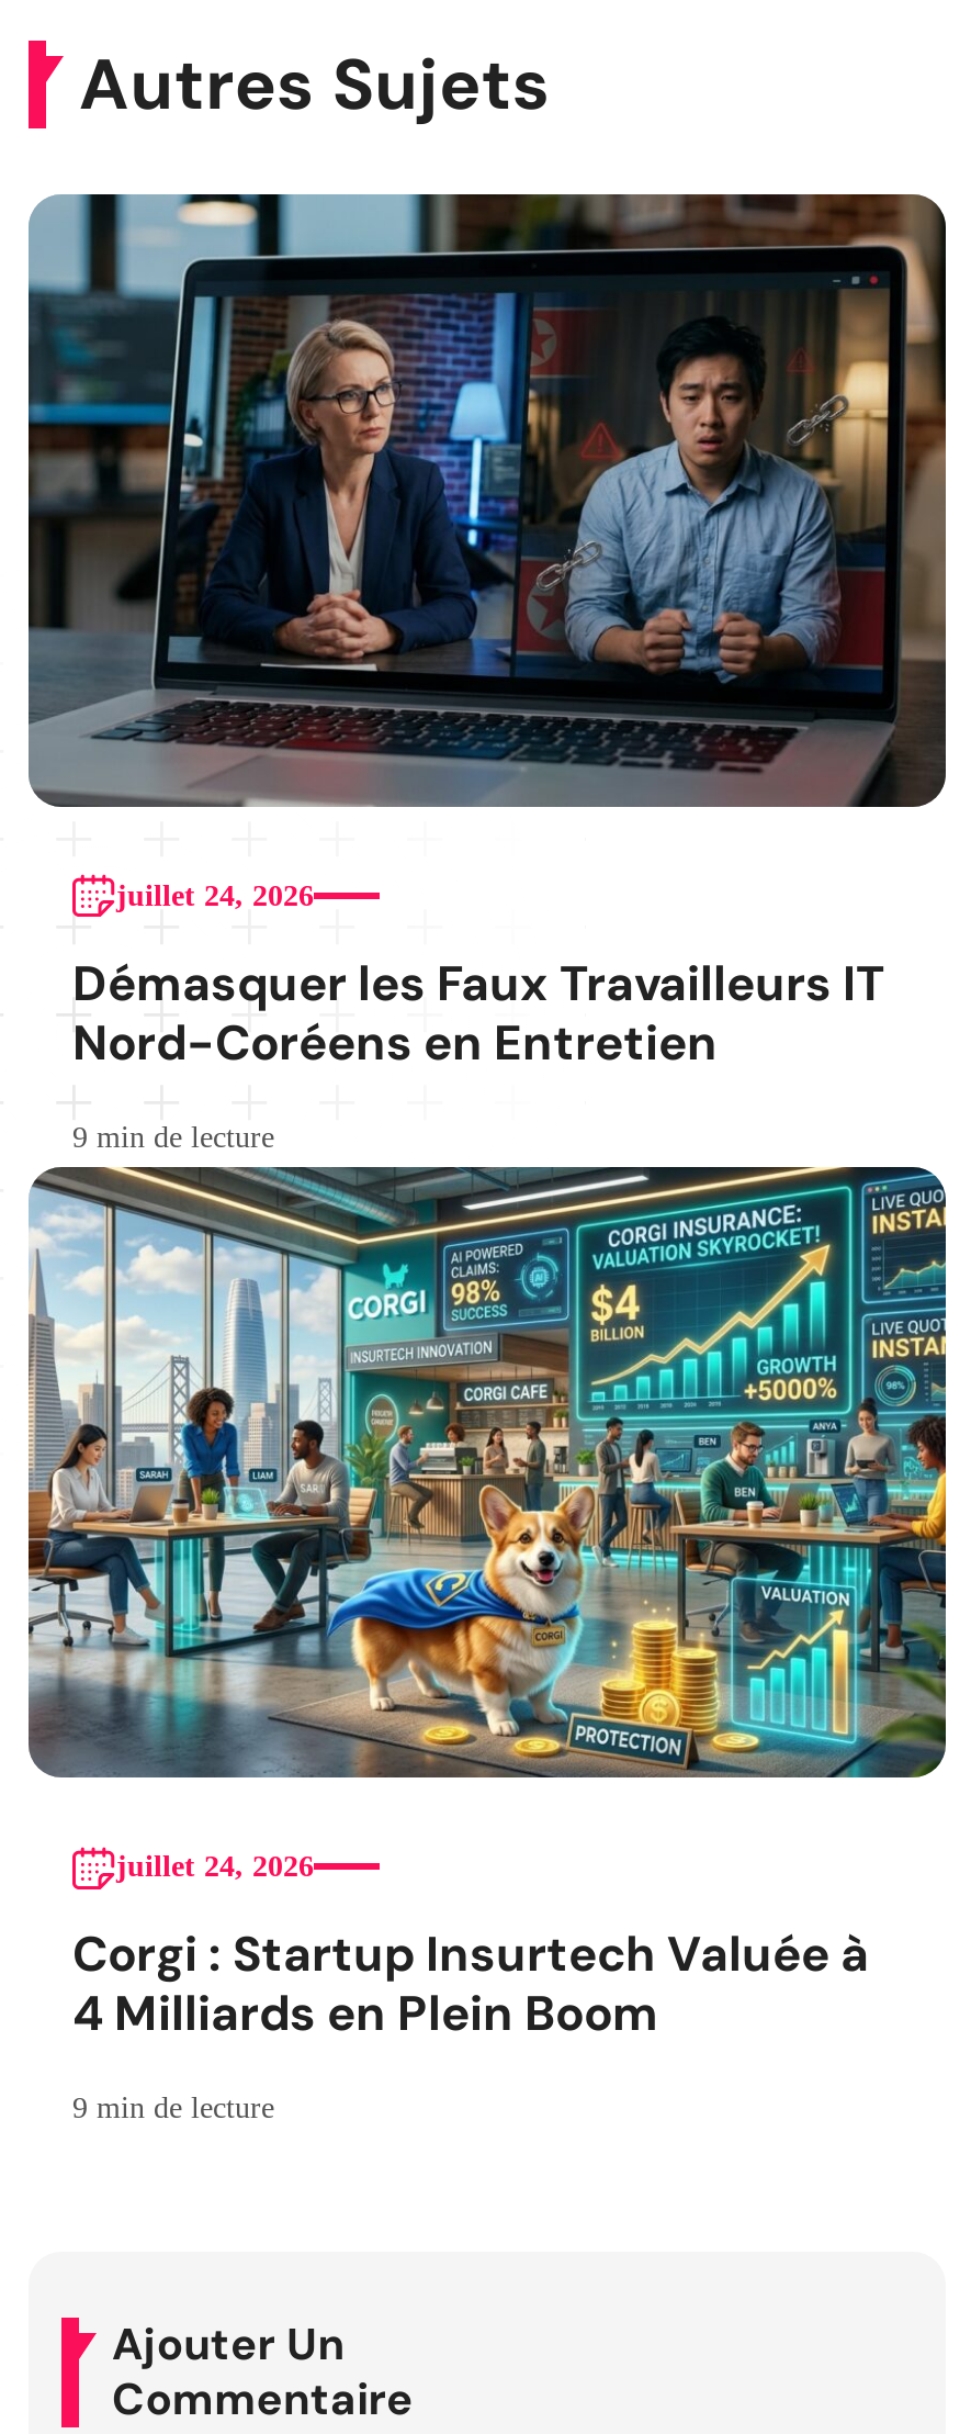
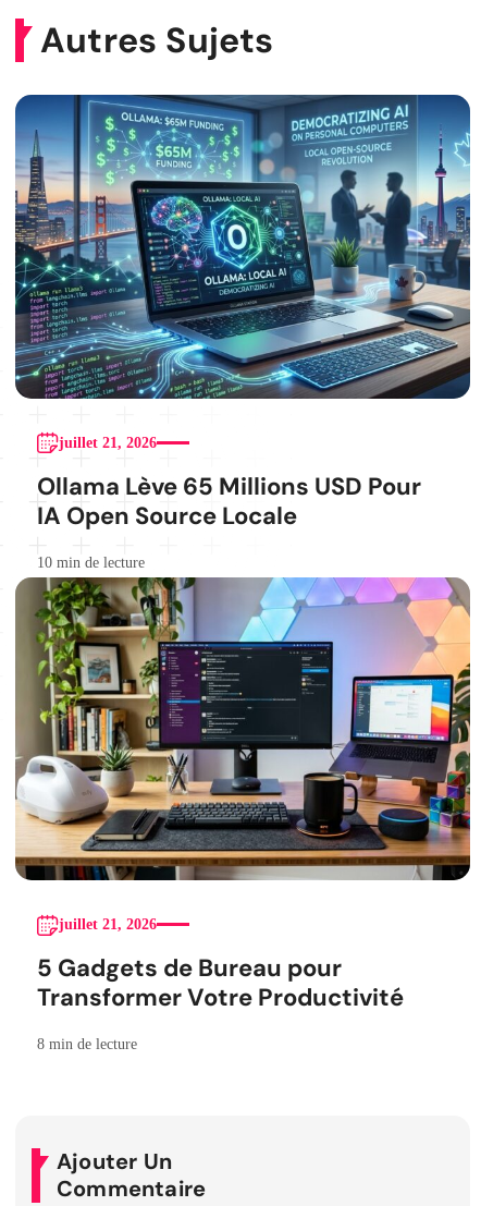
- [image]
- juillet 24, 2026
+ [image]
+ juillet 21, 2026

- Démasquer les Faux Travailleurs IT
- Nord-Coréens en Entretien
+ Ollama Lève 65 Millions USD Pour
+ IA Open Source Locale

- 9 min de lecture
+ 10 min de lecture

- [image]
- juillet 24, 2026
+ [image]
+ juillet 21, 2026

- Corgi : Startup Insurtech Valuée à
- 4 Milliards en Plein Boom
+ 5 Gadgets de Bureau pour
+ Transformer Votre Productivité

- 9 min de lecture
+ 8 min de lecture
